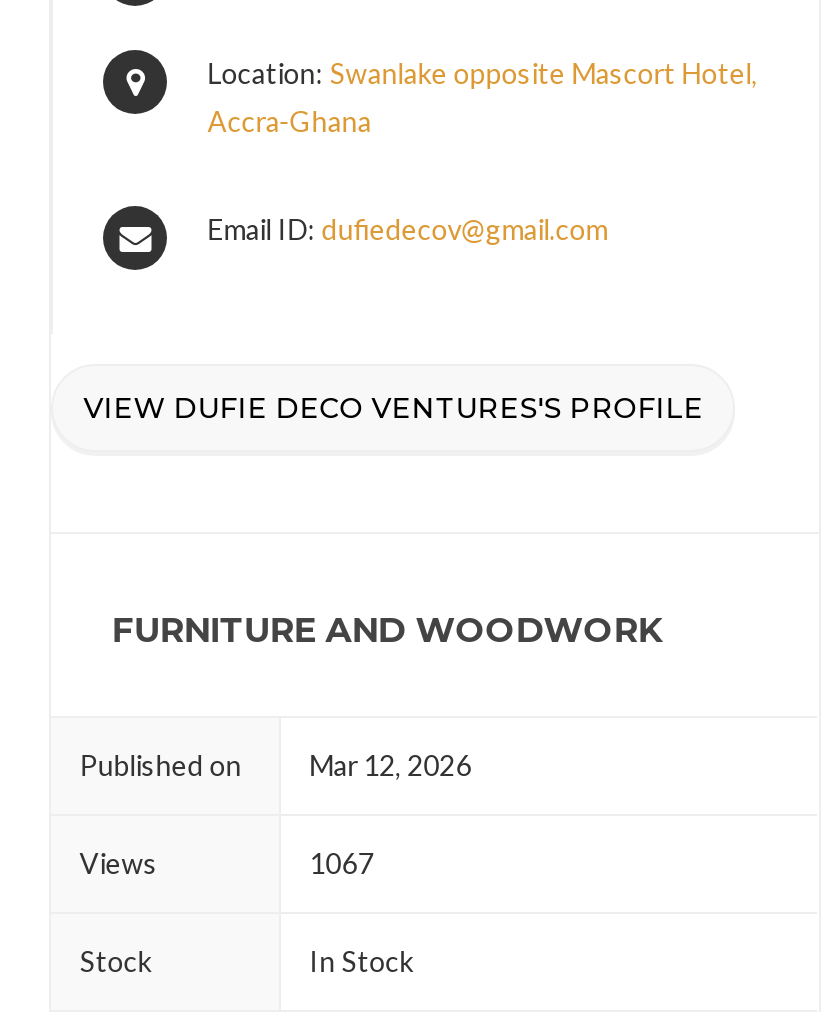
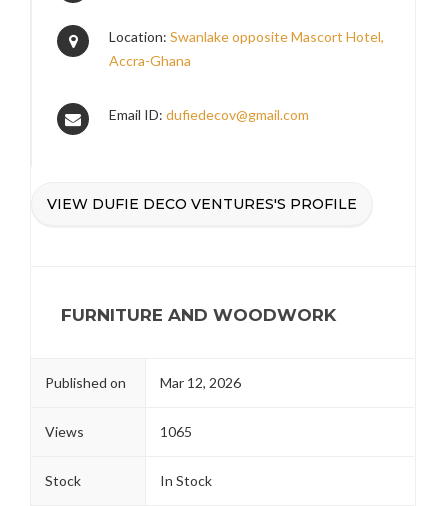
- 1067
+ 1065
